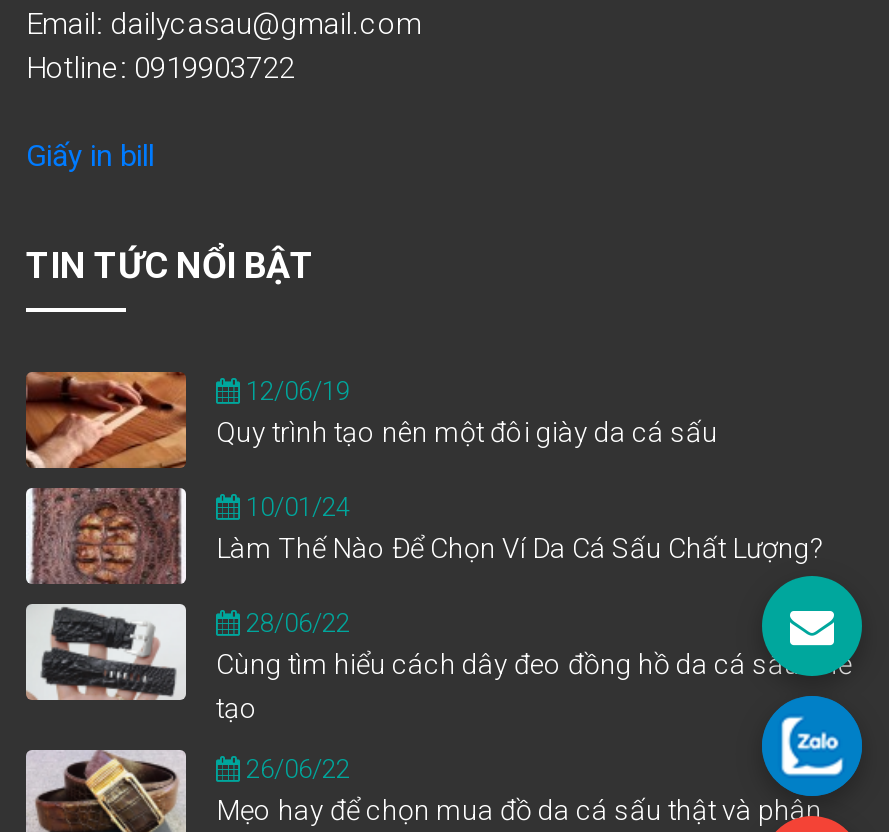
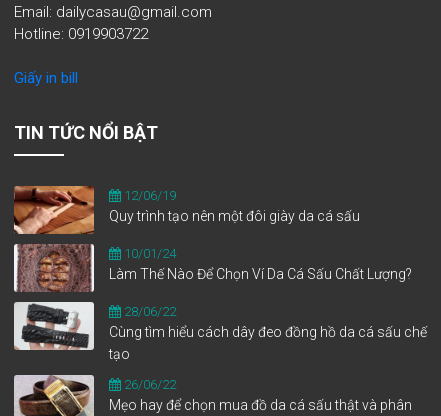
- [image]

- [image]
